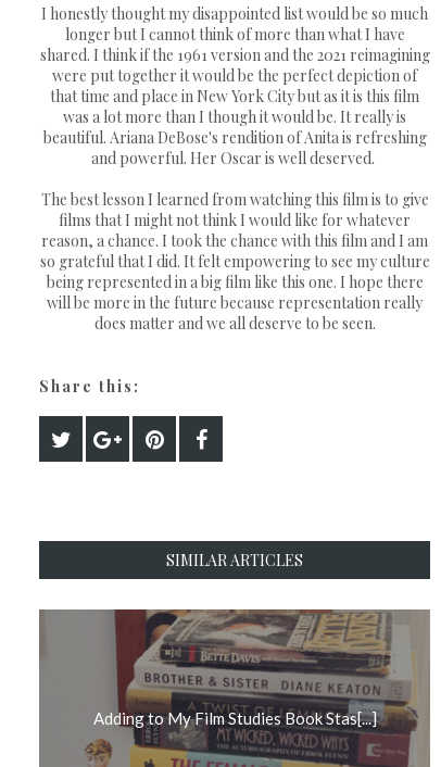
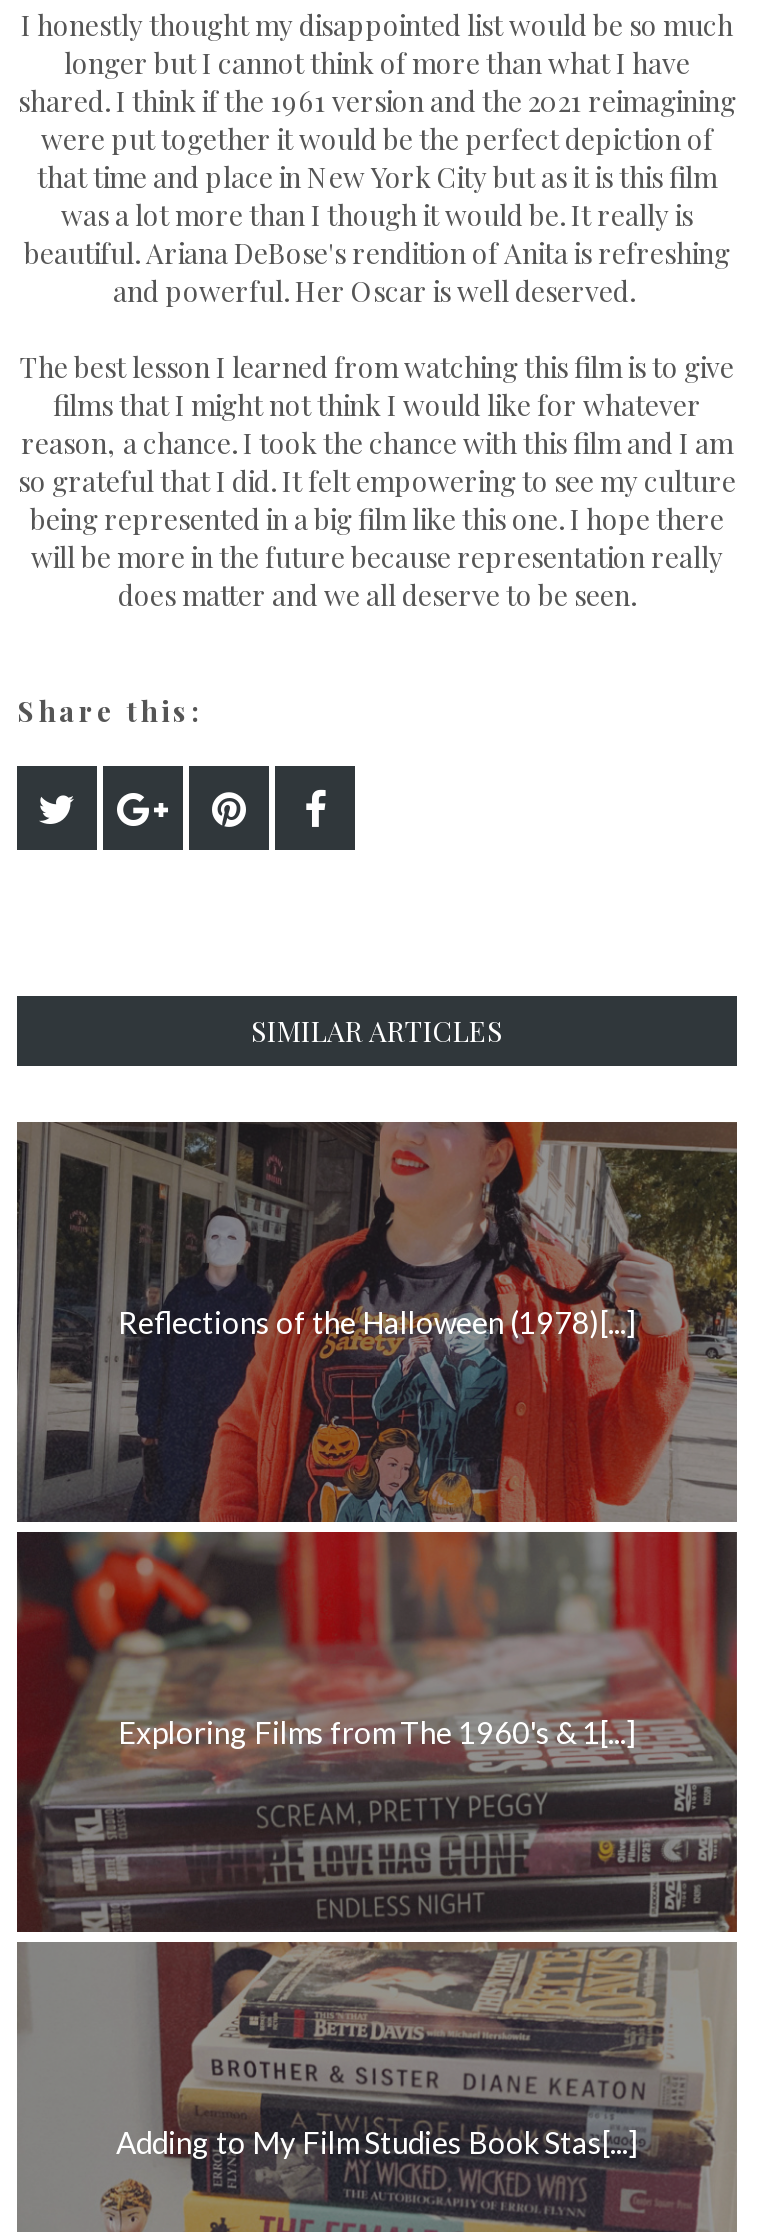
+ [image]
+ Reflections of the Halloween (1978)[...]

+ Exploring Films from The 1960's & 1[...]
